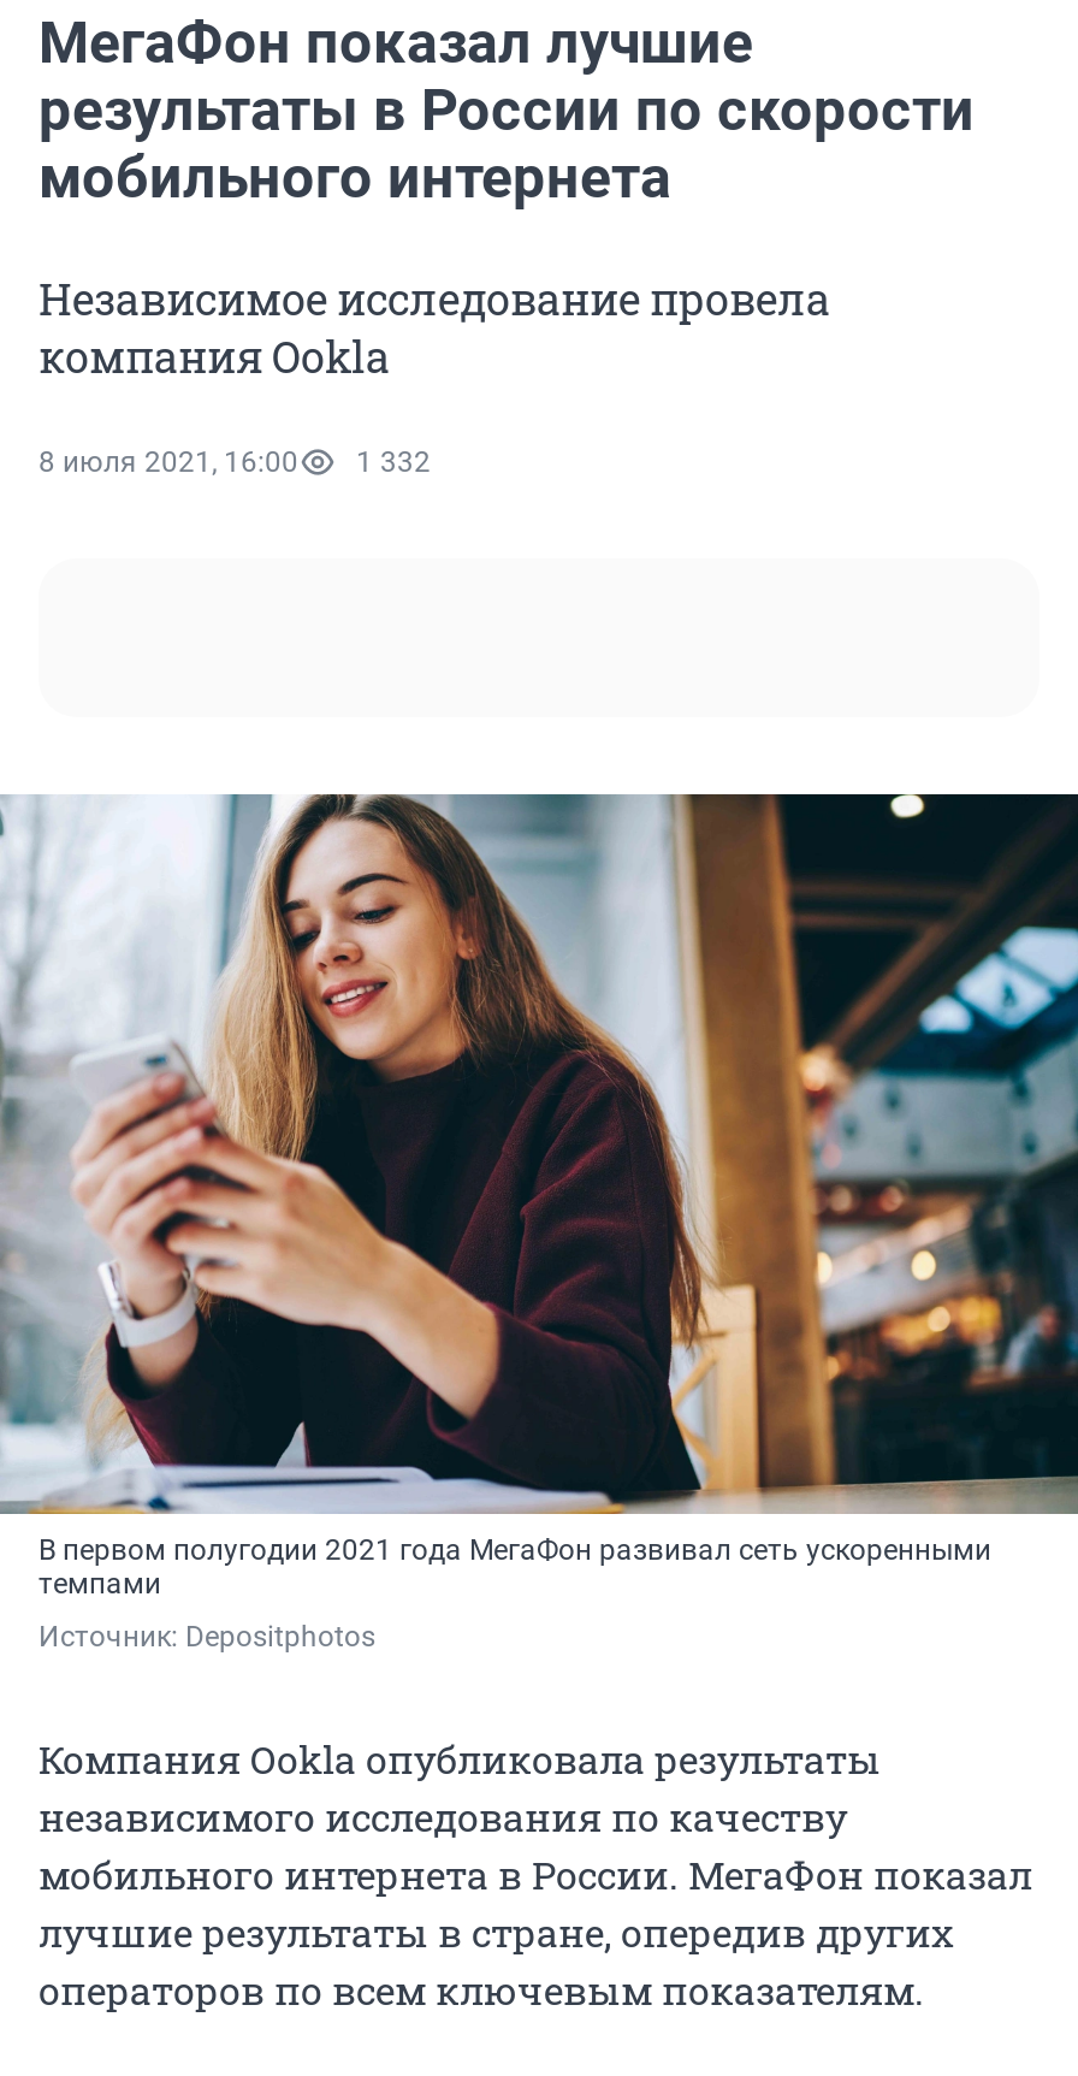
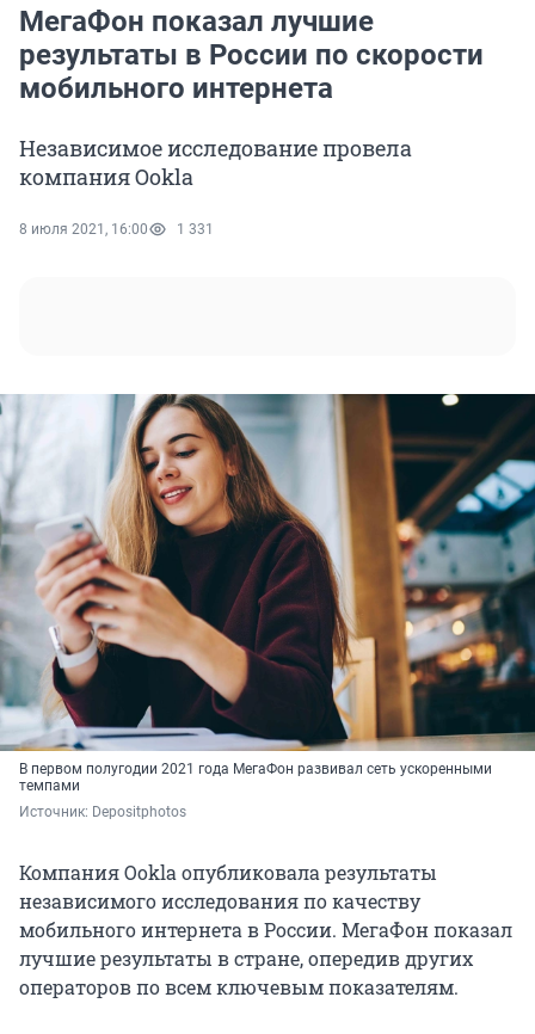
- 8 июля 2021, 16:00 1 332
+ 8 июля 2021, 16:00 1 331
